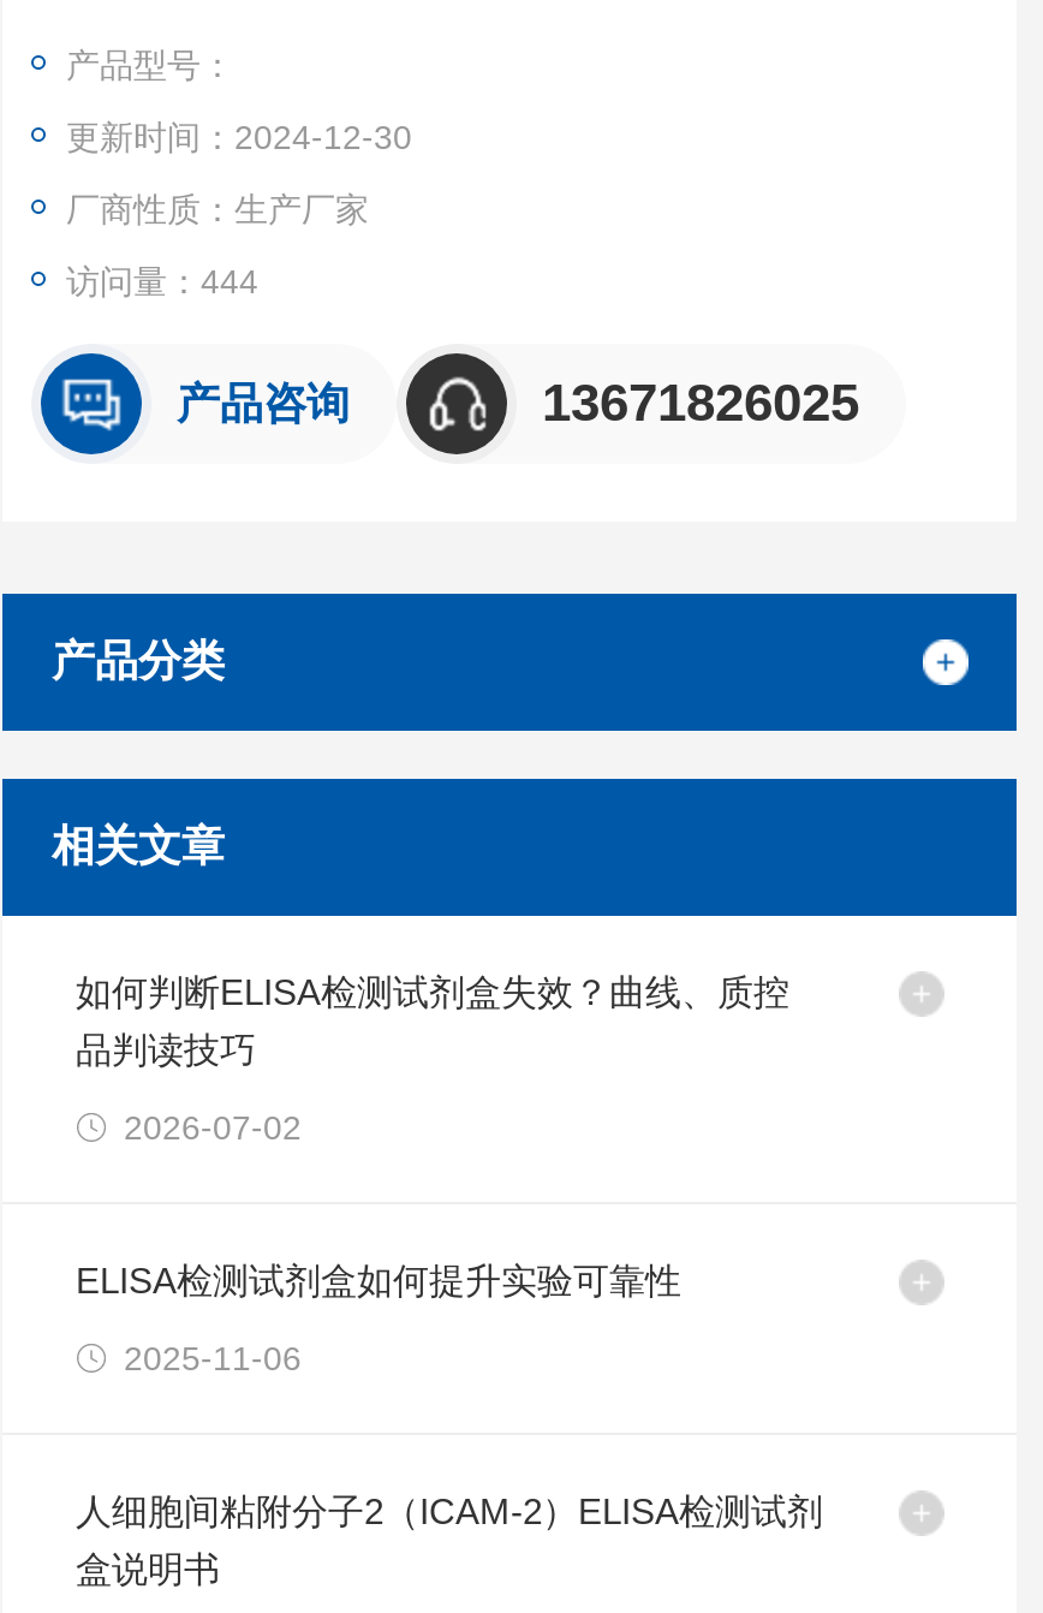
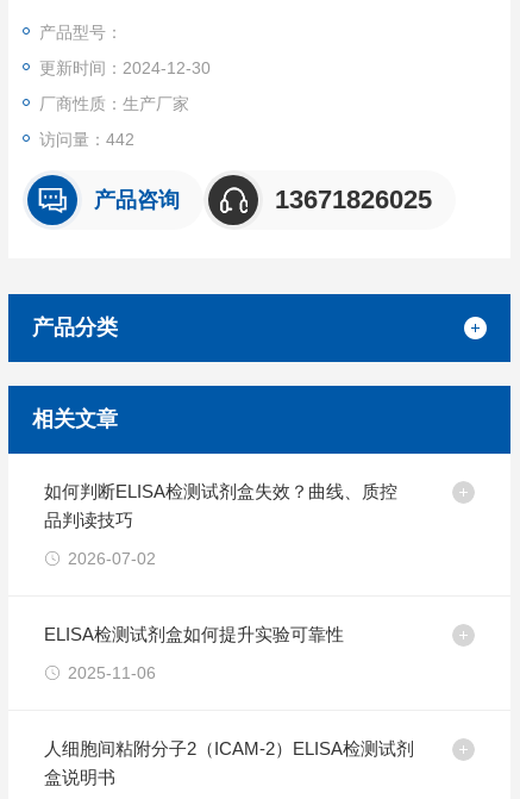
- 访问量：444
+ 访问量：442
